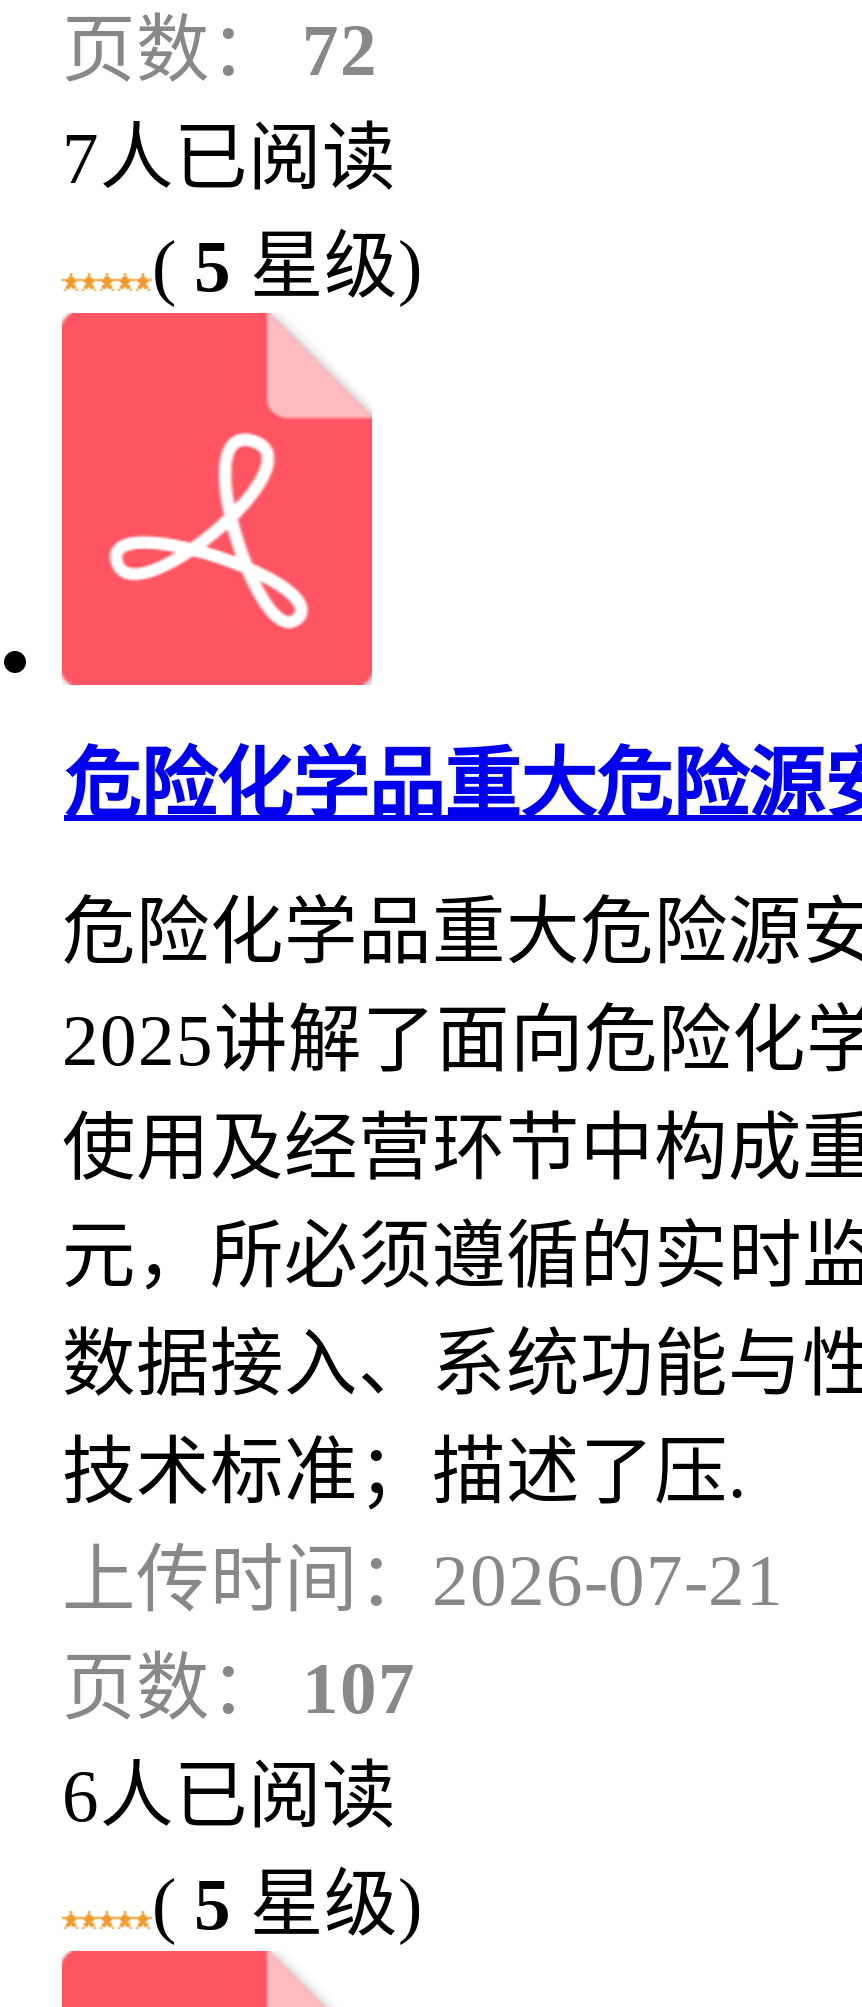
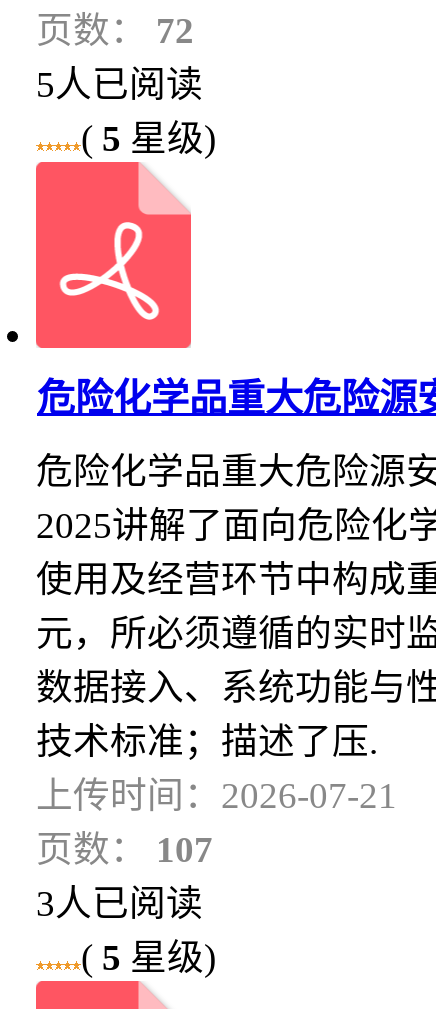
- 7人已阅读
+ 5人已阅读

- 6人已阅读
+ 3人已阅读
